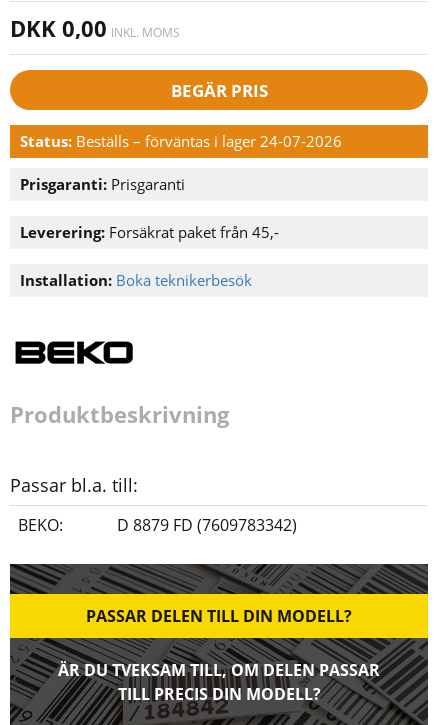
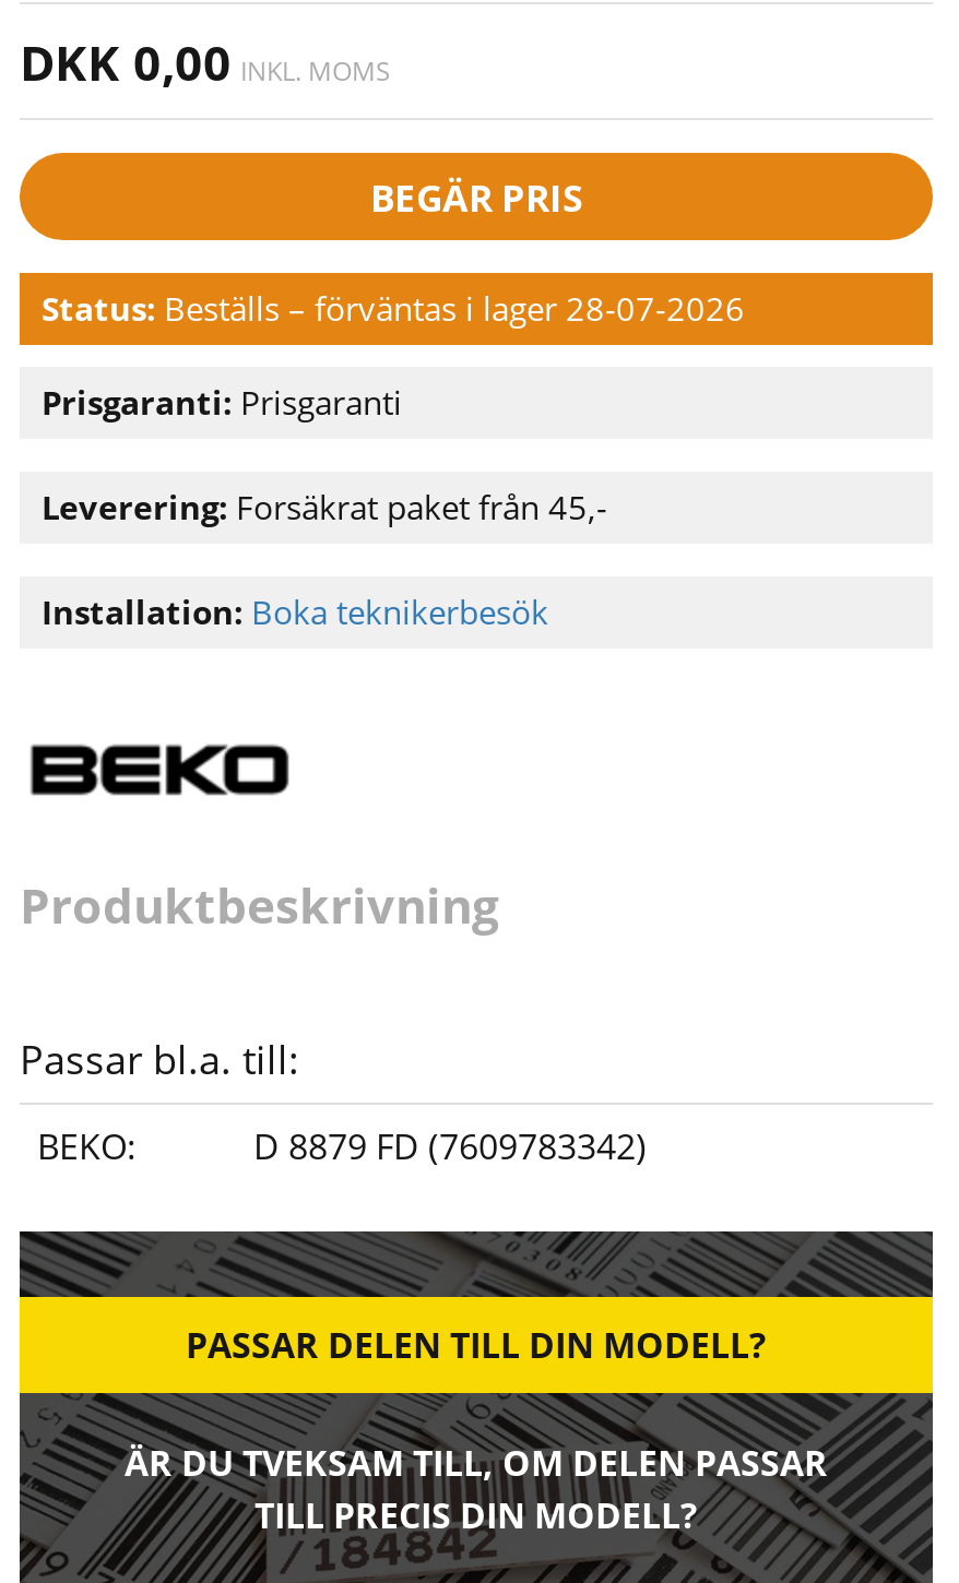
- Status: Beställs – förväntas i lager 24-07-2026
+ Status: Beställs – förväntas i lager 28-07-2026
